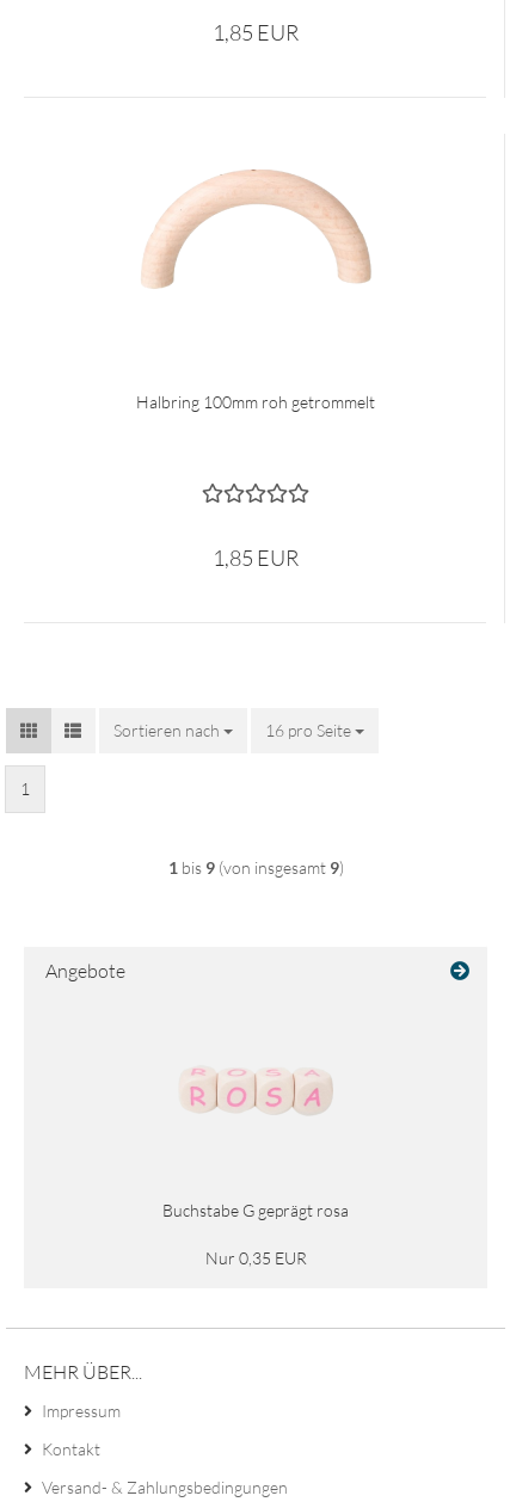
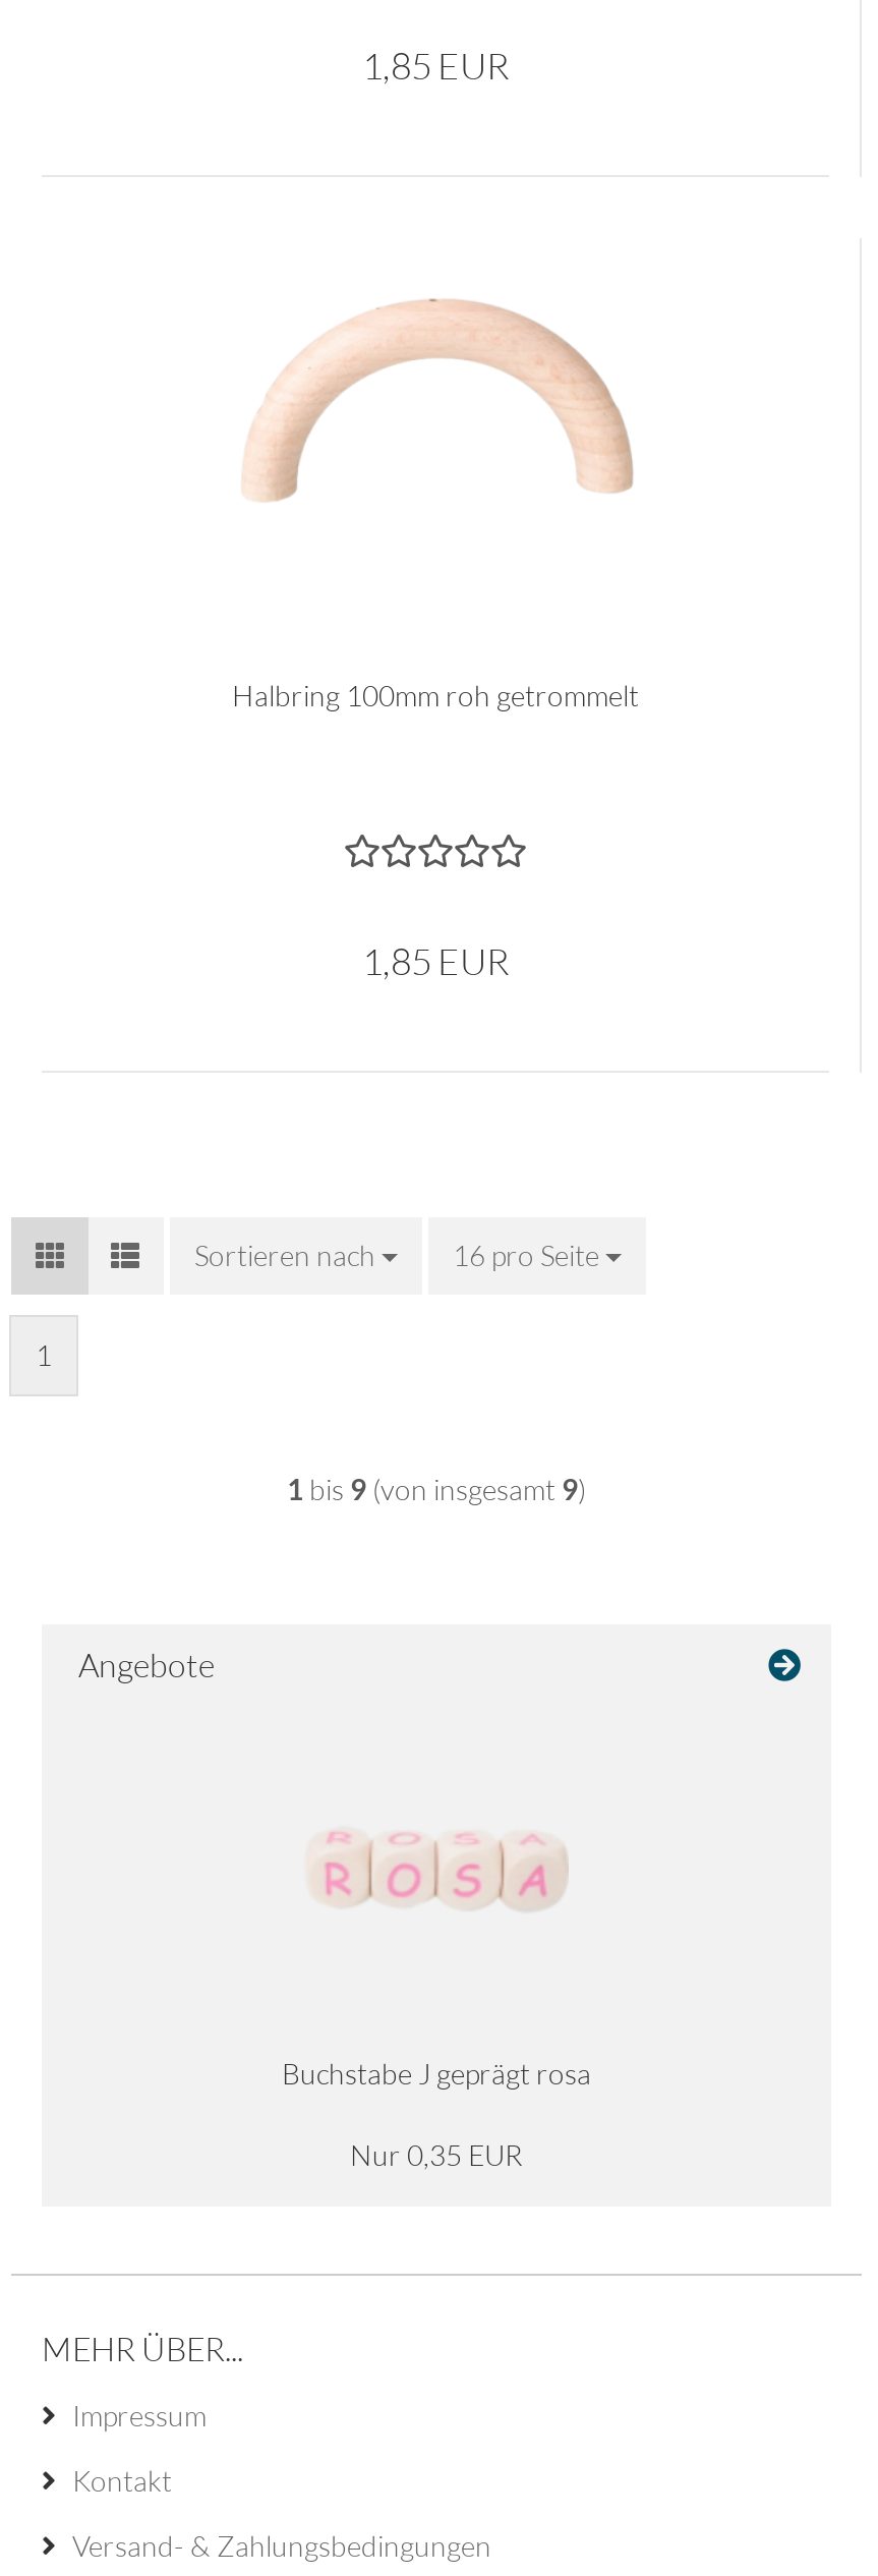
- Buchstabe G geprägt rosa
+ Buchstabe J geprägt rosa
